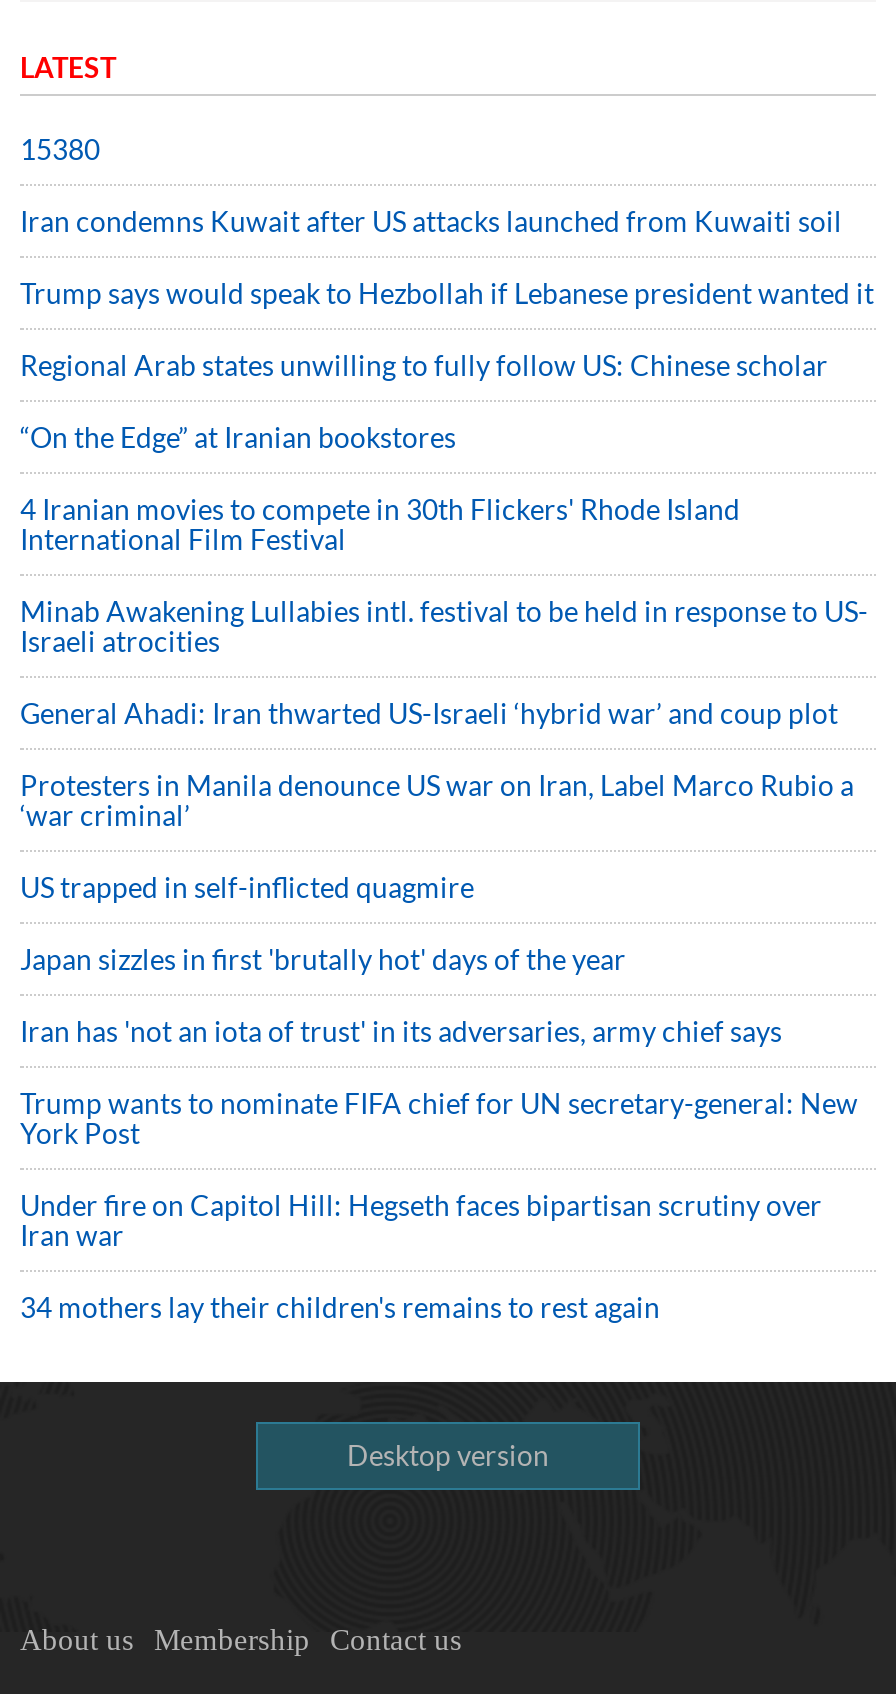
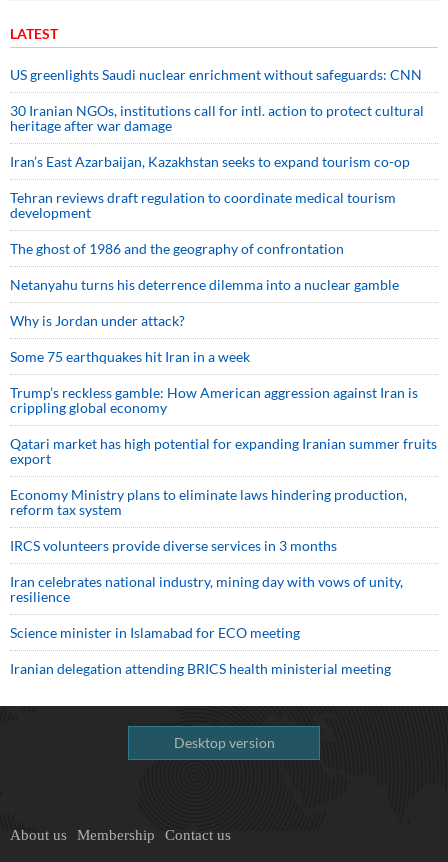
- 15380
+ US greenlights Saudi nuclear enrichment without safeguards: CNN

- Iran condemns Kuwait after US attacks launched from Kuwaiti soil
+ 30 Iranian NGOs, institutions call for intl. action to protect cultural
+ heritage after war damage

- Trump says would speak to Hezbollah if Lebanese president wanted it
+ Iran’s East Azarbaijan, Kazakhstan seeks to expand tourism co-op

- Regional Arab states unwilling to fully follow US: Chinese scholar
+ Tehran reviews draft regulation to coordinate medical tourism
+ development

- “On the Edge” at Iranian bookstores
+ The ghost of 1986 and the geography of confrontation

- 4 Iranian movies to compete in 30th Flickers' Rhode Island
- International Film Festival
+ Netanyahu turns his deterrence dilemma into a nuclear gamble

- Minab Awakening Lullabies intl. festival to be held in response to US-
- Israeli atrocities
+ Why is Jordan under attack?

- General Ahadi: Iran thwarted US-Israeli ‘hybrid war’ and coup plot
+ Some 75 earthquakes hit Iran in a week

- Protesters in Manila denounce US war on Iran, Label Marco Rubio a
- ‘war criminal’
+ Trump’s reckless gamble: How American aggression against Iran is
+ crippling global economy

- US trapped in self-inflicted quagmire
+ Qatari market has high potential for expanding Iranian summer fruits
+ export

- Japan sizzles in first 'brutally hot' days of the year
+ Economy Ministry plans to eliminate laws hindering production,
+ reform tax system

- Iran has 'not an iota of trust' in its adversaries, army chief says
+ IRCS volunteers provide diverse services in 3 months

- Trump wants to nominate FIFA chief for UN secretary-general: New
- York Post
+ Iran celebrates national industry, mining day with vows of unity,
+ resilience

- Under fire on Capitol Hill: Hegseth faces bipartisan scrutiny over
- Iran war
+ Science minister in Islamabad for ECO meeting

- 34 mothers lay their children's remains to rest again
+ Iranian delegation attending BRICS health ministerial meeting
